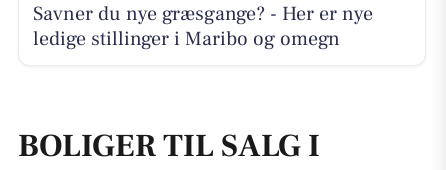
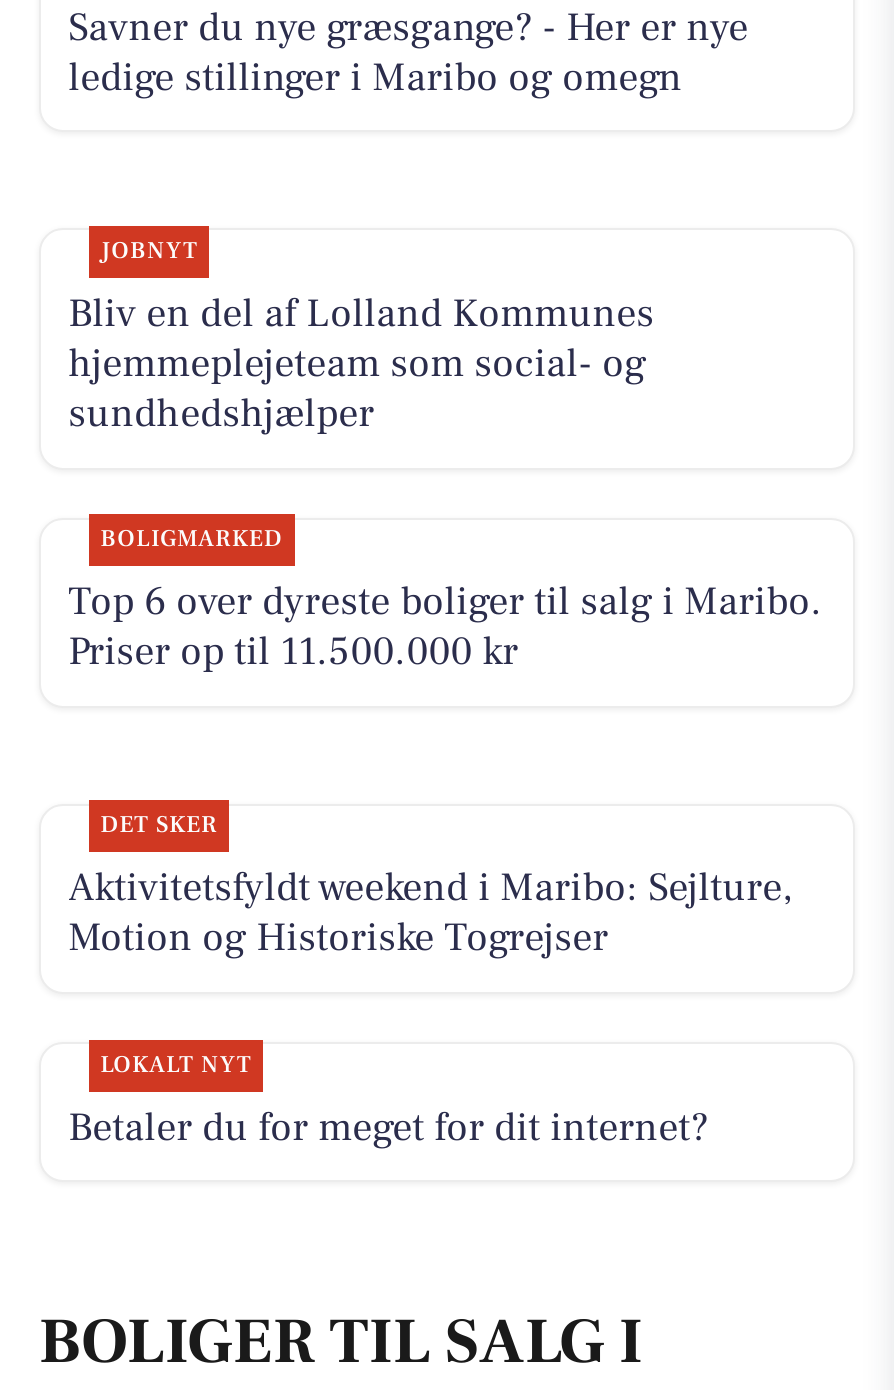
+ JOBNYT
+ Bliv en del af Lolland Kommunes
+ hjemmeplejeteam som social- og
+ sundhedshjælper
+ BOLIGMARKED
+ Top 6 over dyreste boliger til salg i Maribo.
+ Priser op til 11.500.000 kr

+ DET SKER
+ Aktivitetsfyldt weekend i Maribo: Sejlture,
+ Motion og Historiske Togrejser
+ LOKALT NYT
+ Betaler du for meget for dit internet?
